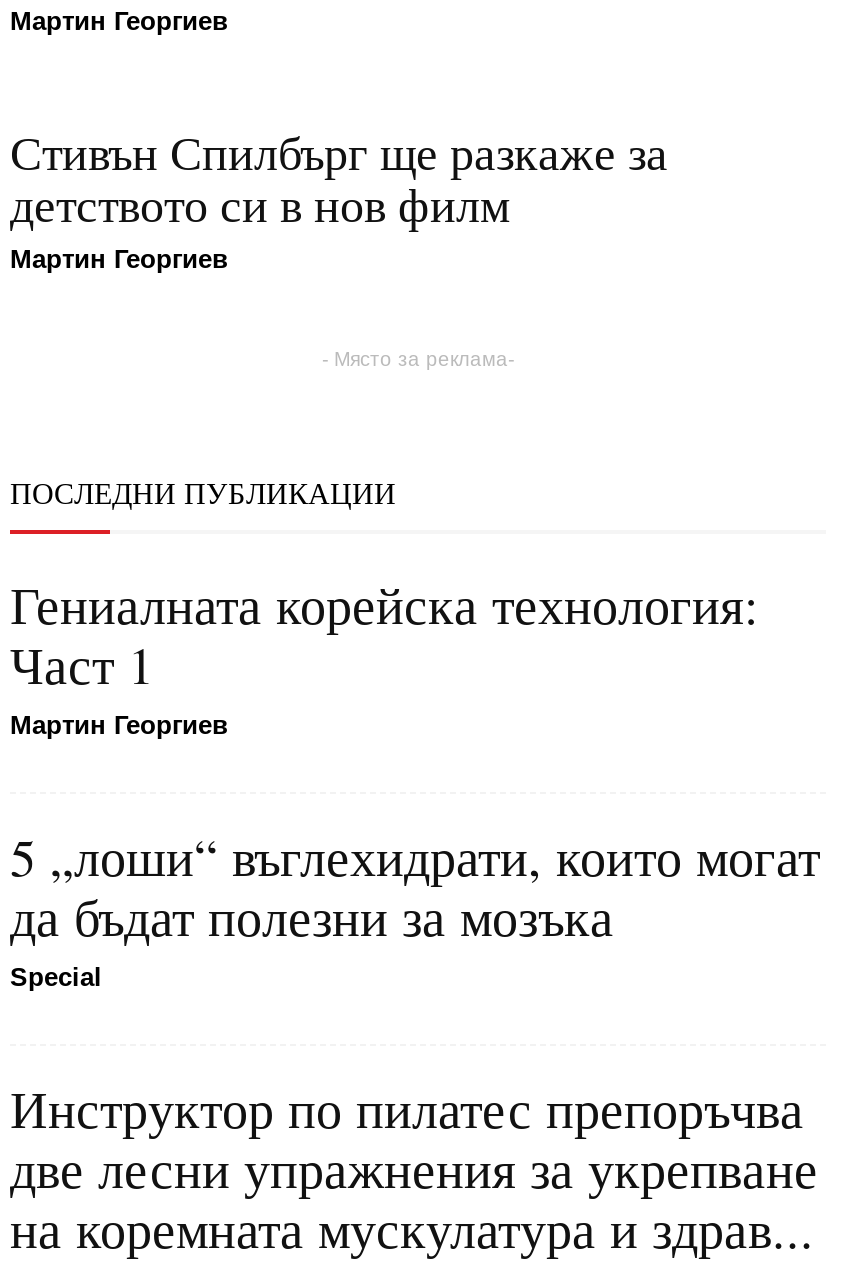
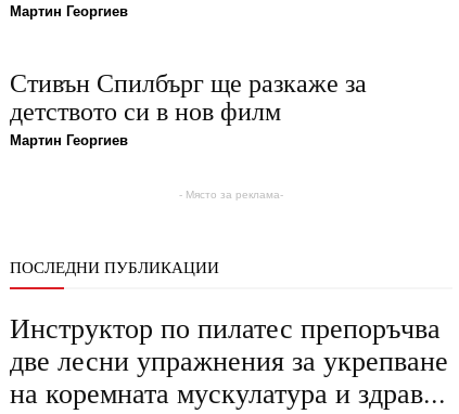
- Гениалната корейска технология:
- Част 1
- Мартин Георгиев
- 5 „лоши“ въглехидрати, които могат
- да бъдат полезни за мозъка
- Special
